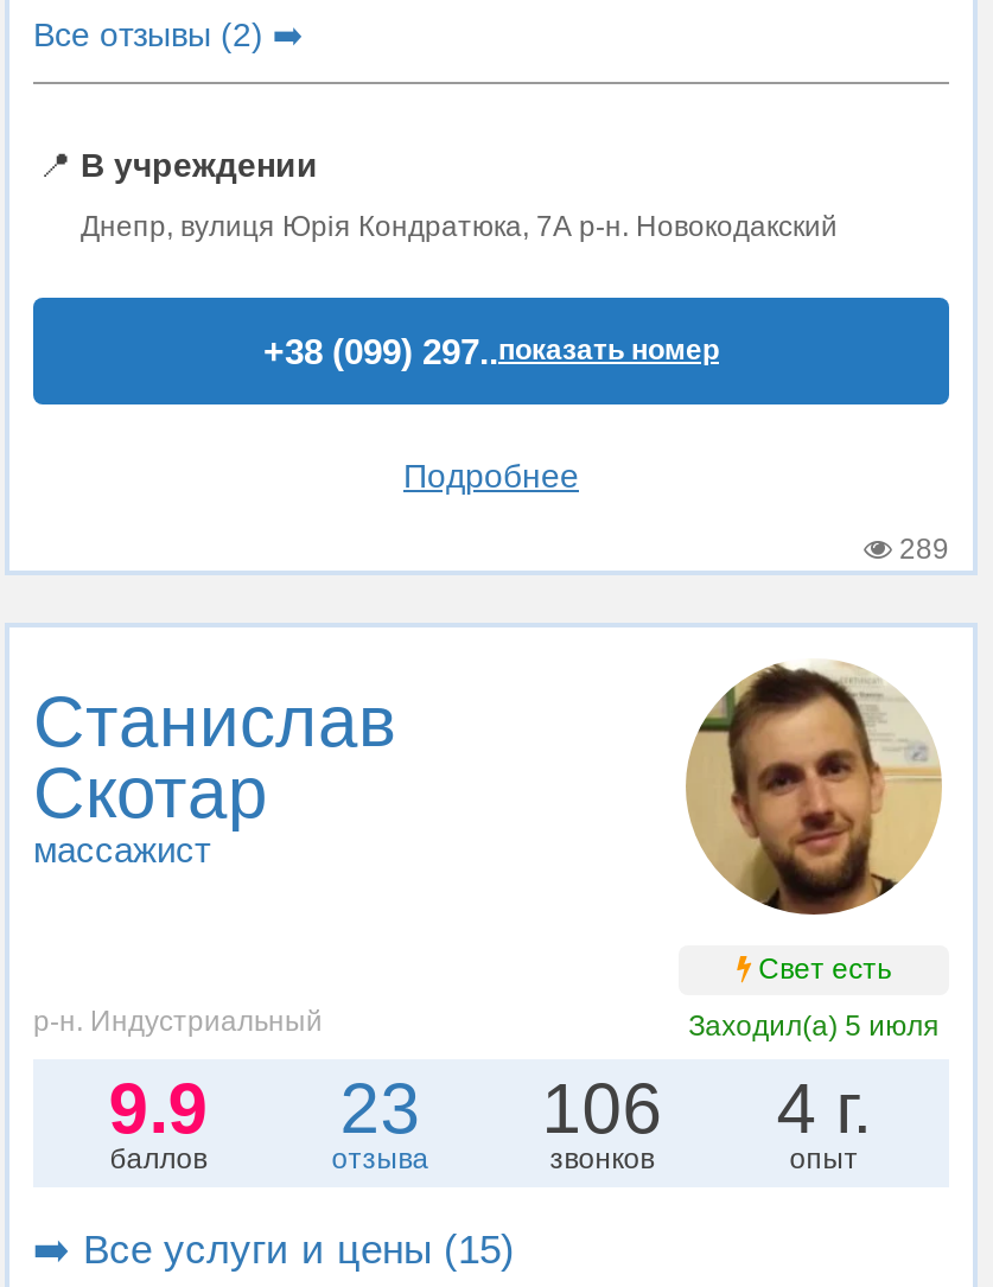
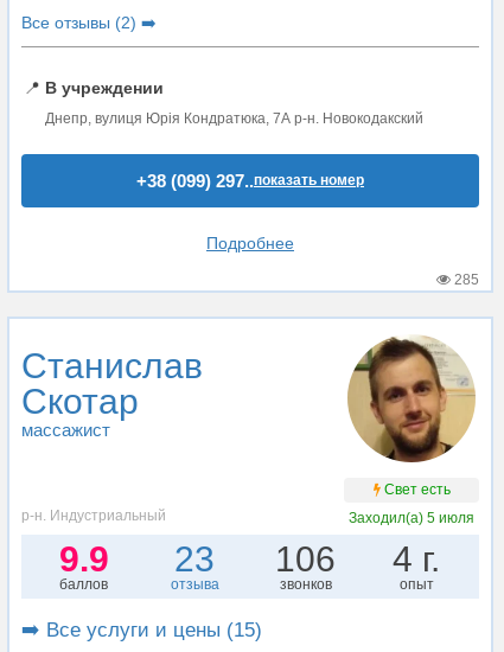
- 289
+ 285
